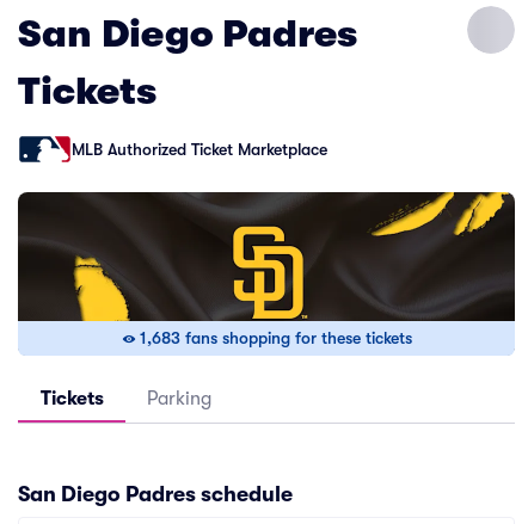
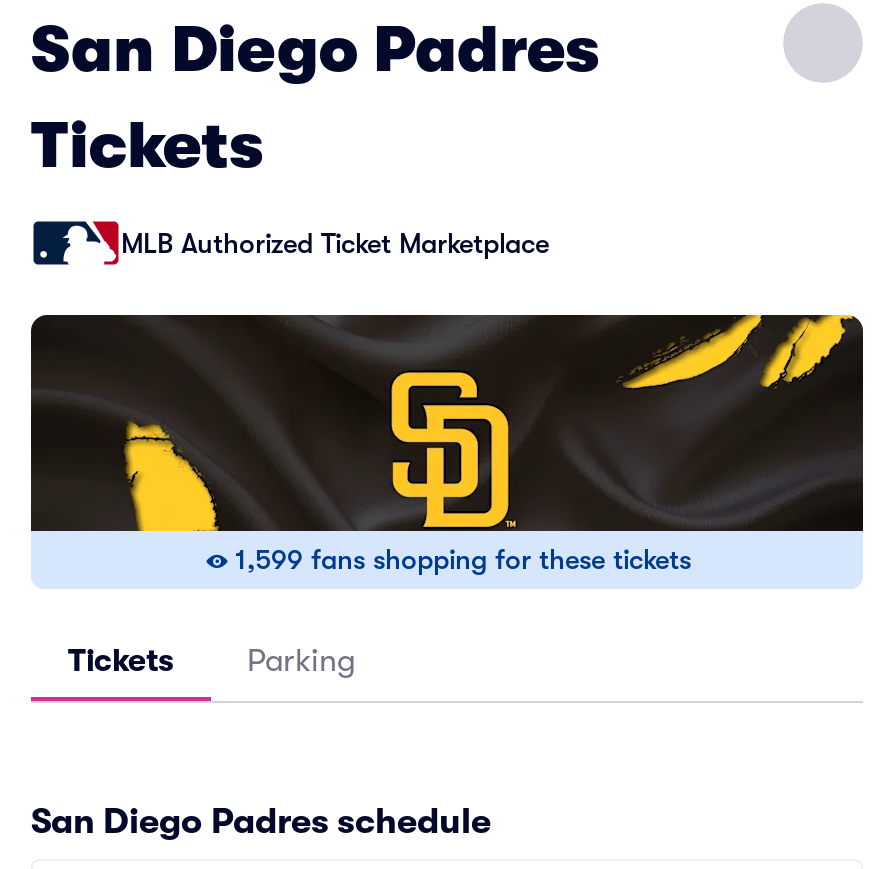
- 1,683 fans shopping for these tickets
+ 1,599 fans shopping for these tickets
